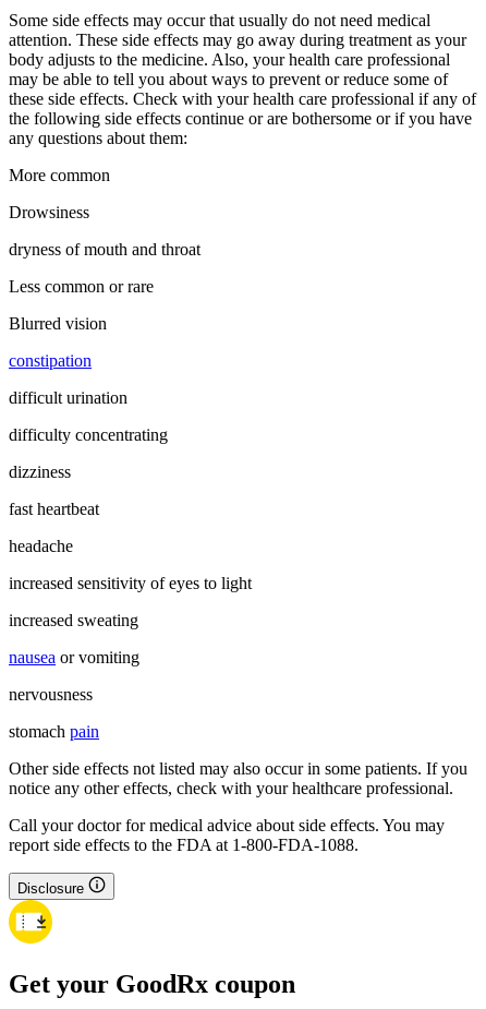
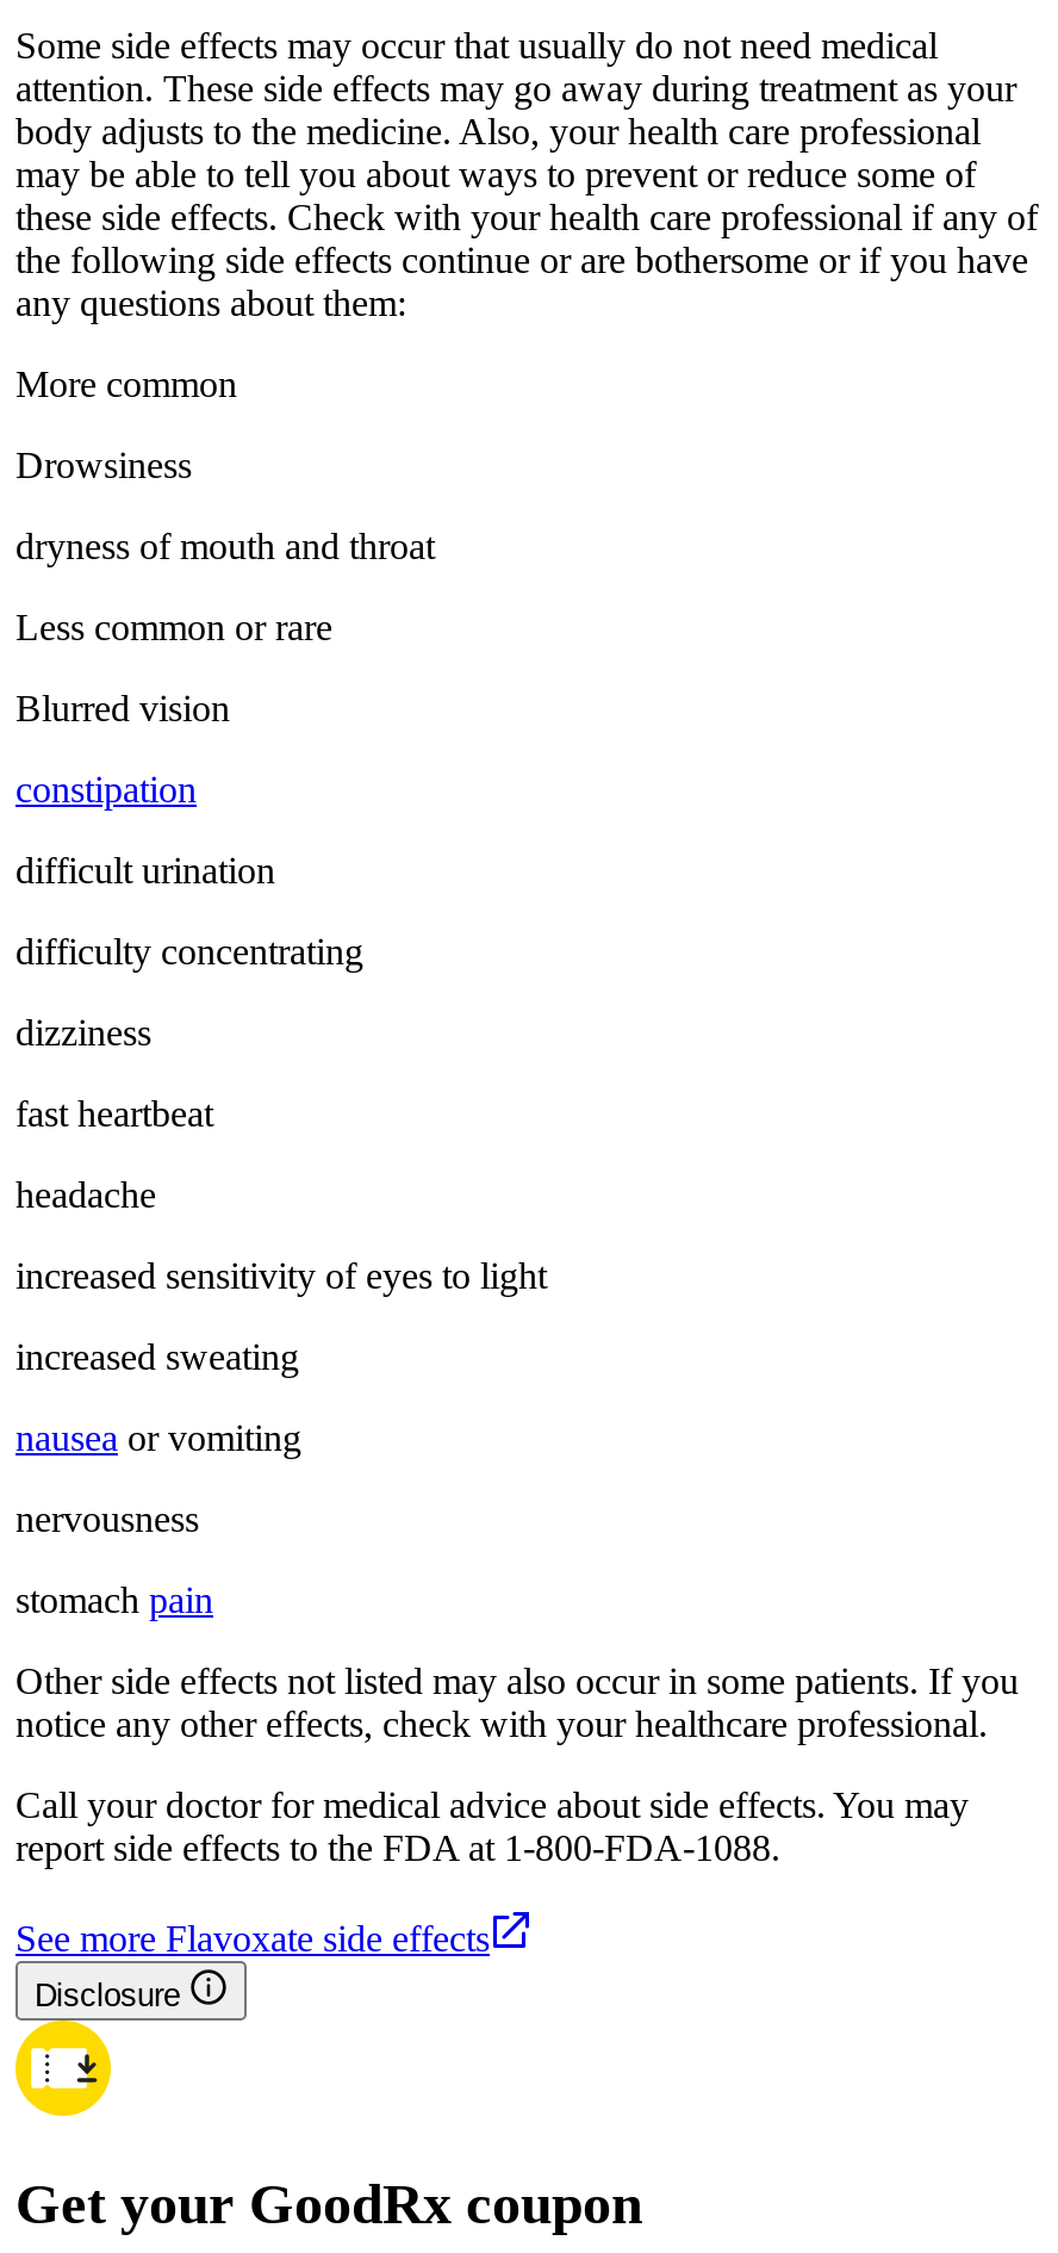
+ See more Flavoxate side effects
